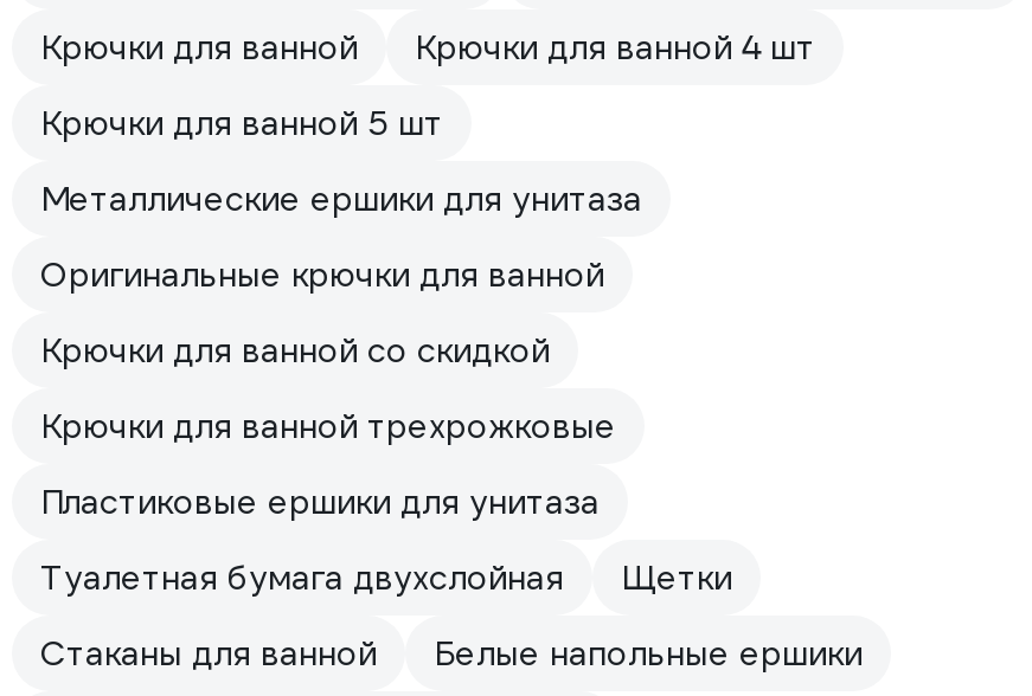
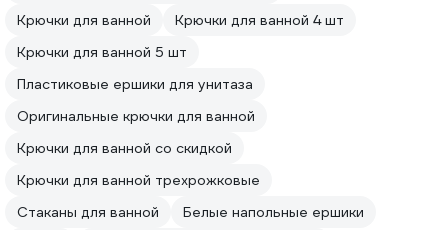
- Металлические ершики для унитаза

moved up: Пластиковые ершики для унитаза

- Туалетная бумага двухслойная
- Щетки
